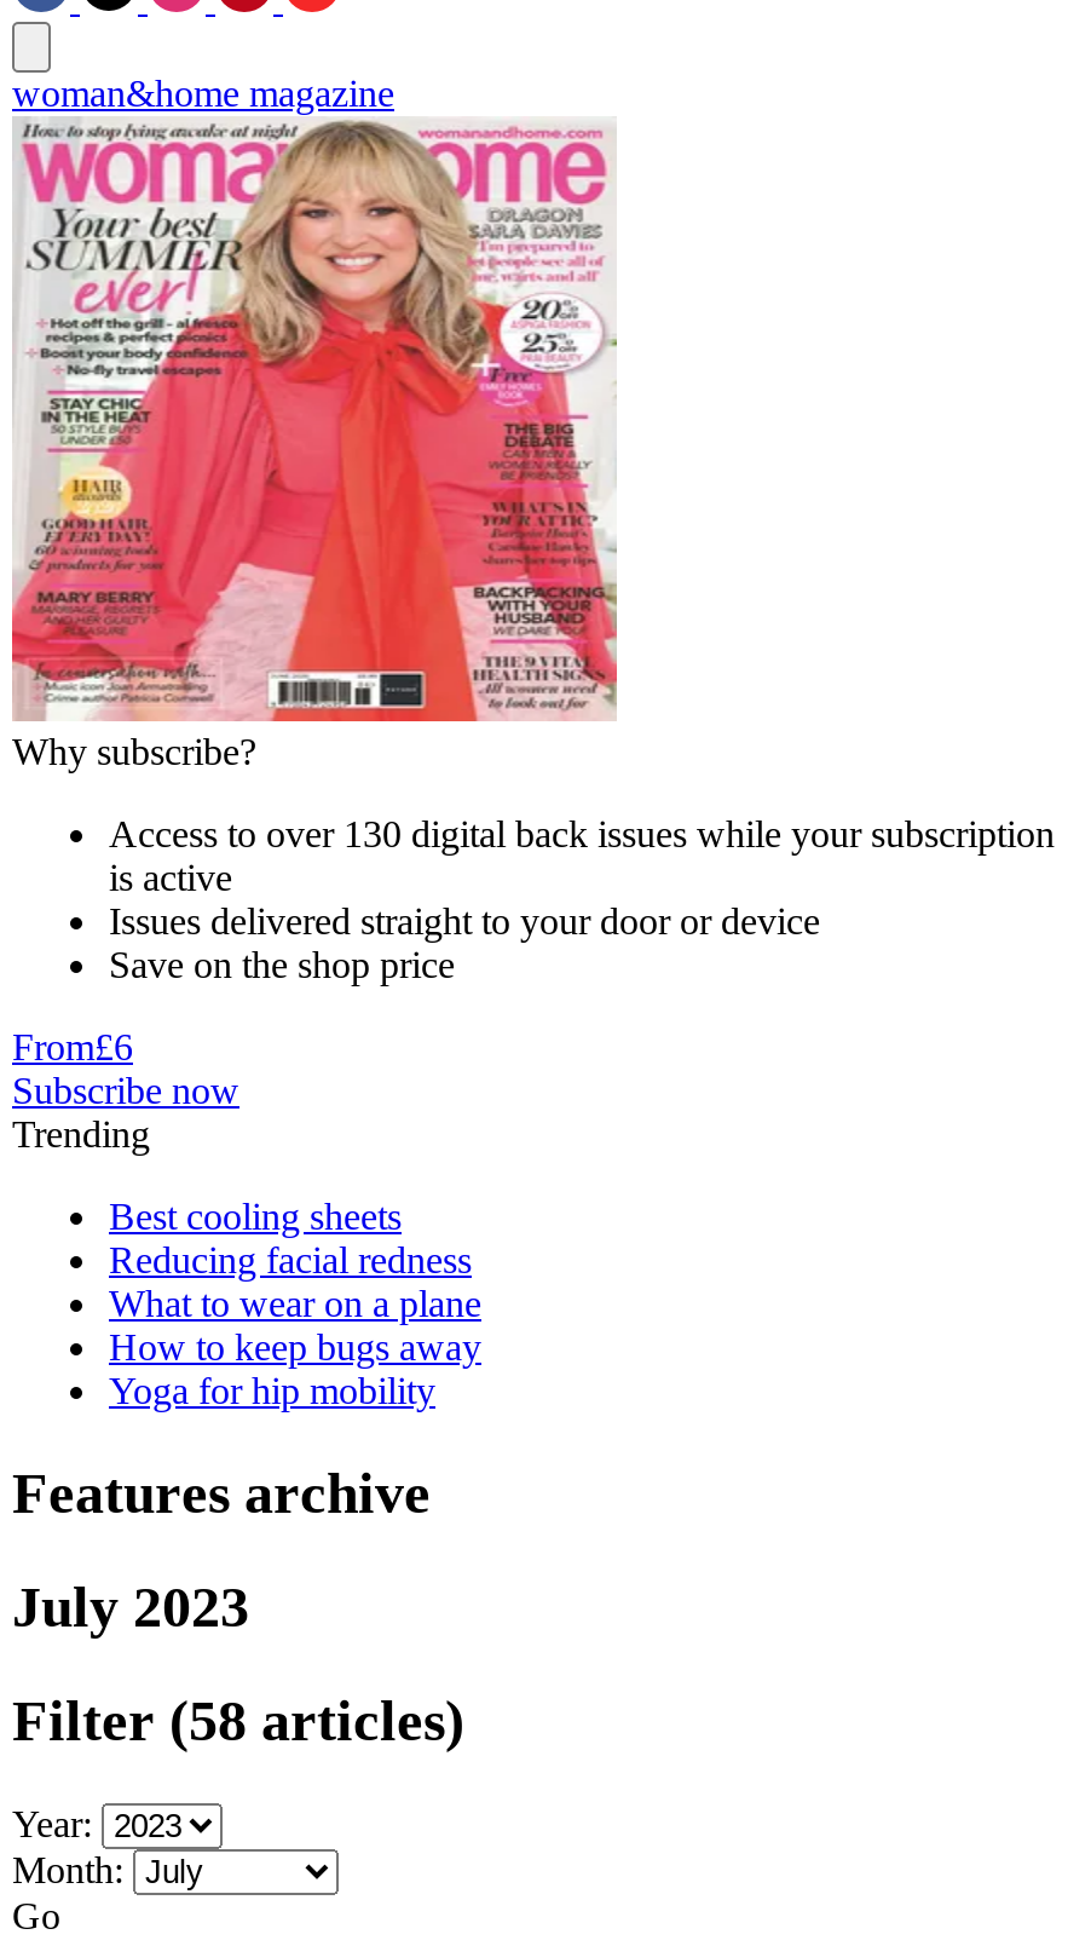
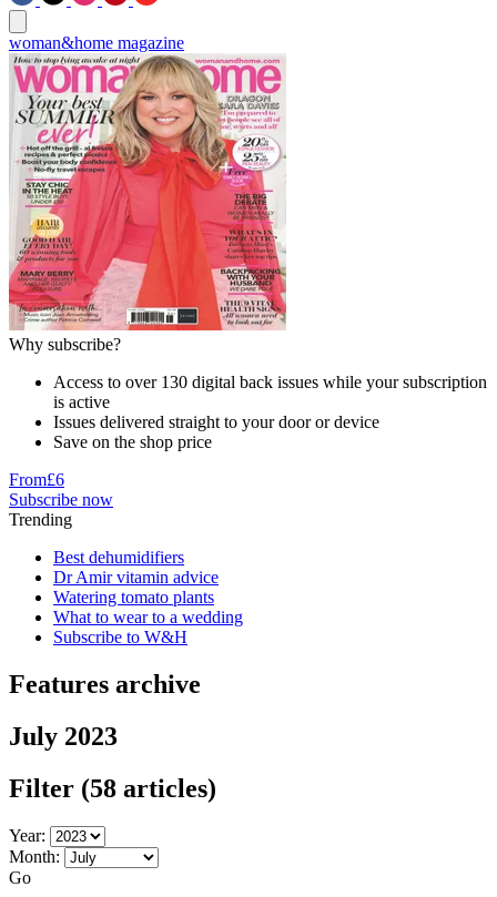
- Best cooling sheets
- Reducing facial redness
- What to wear on a plane
- How to keep bugs away
- Yoga for hip mobility
+ Best dehumidifiers
+ Dr Amir vitamin advice
+ Watering tomato plants
+ What to wear to a wedding
+ Subscribe to W&H
